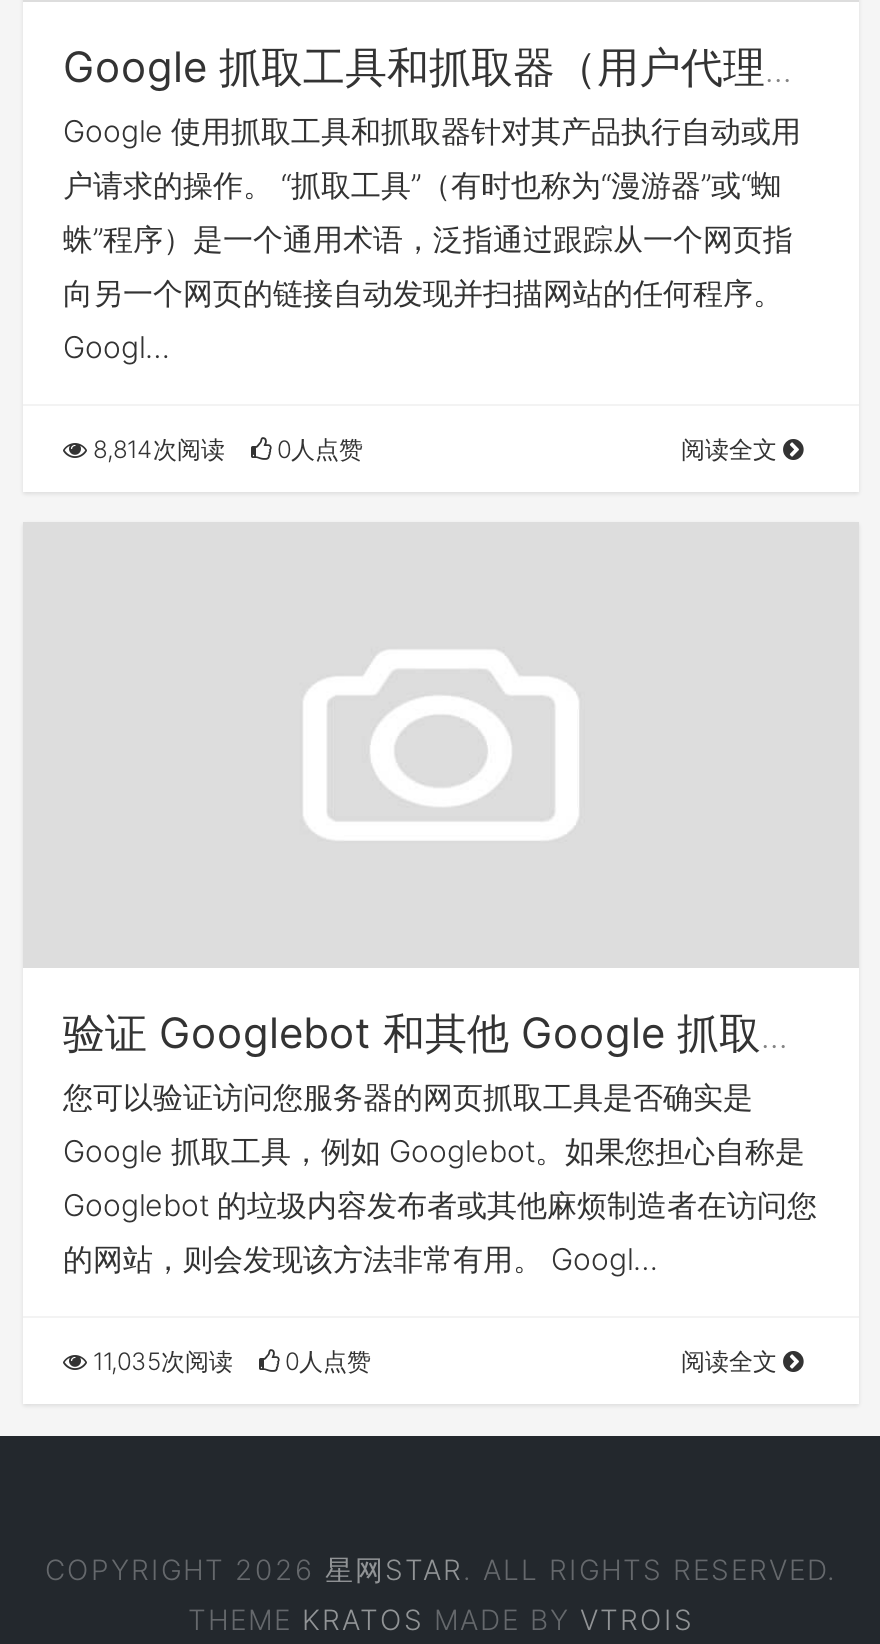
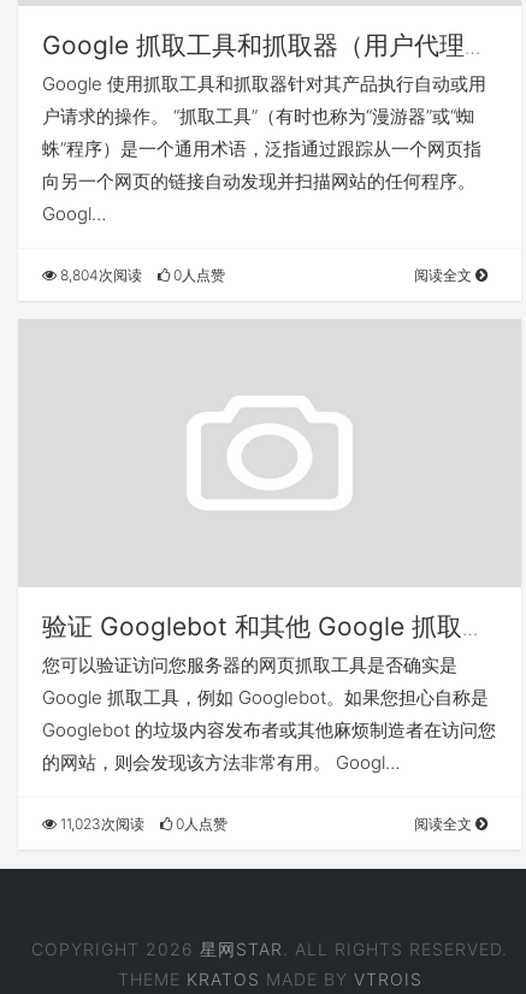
- 8,814次阅读
+ 8,804次阅读

- 11,035次阅读
+ 11,023次阅读
